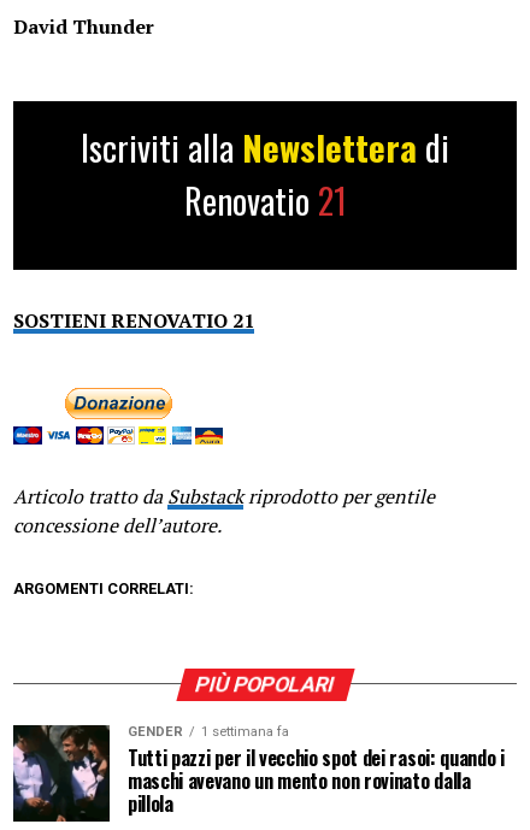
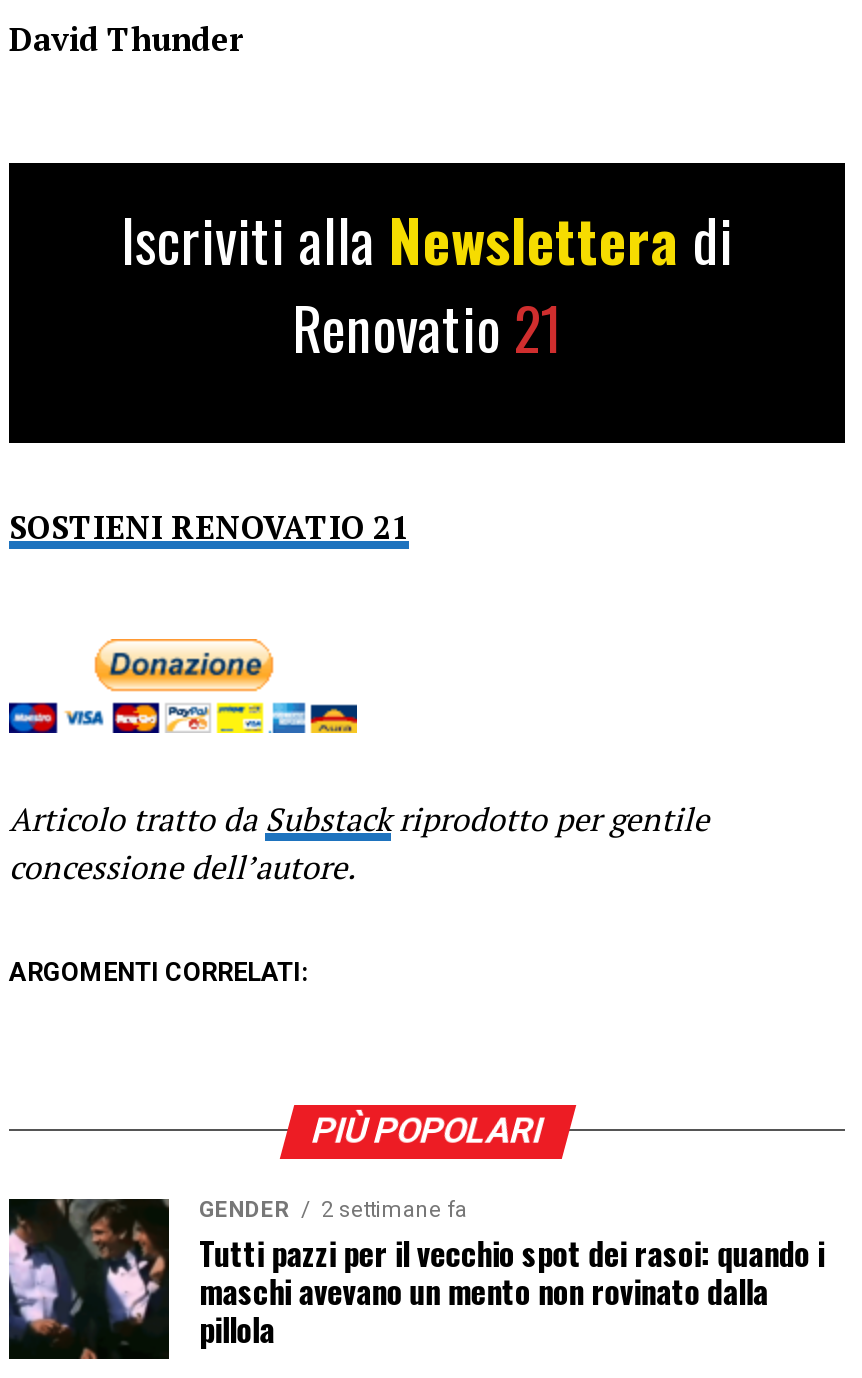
- GENDER 1 settimana fa
+ GENDER 2 settimane fa
